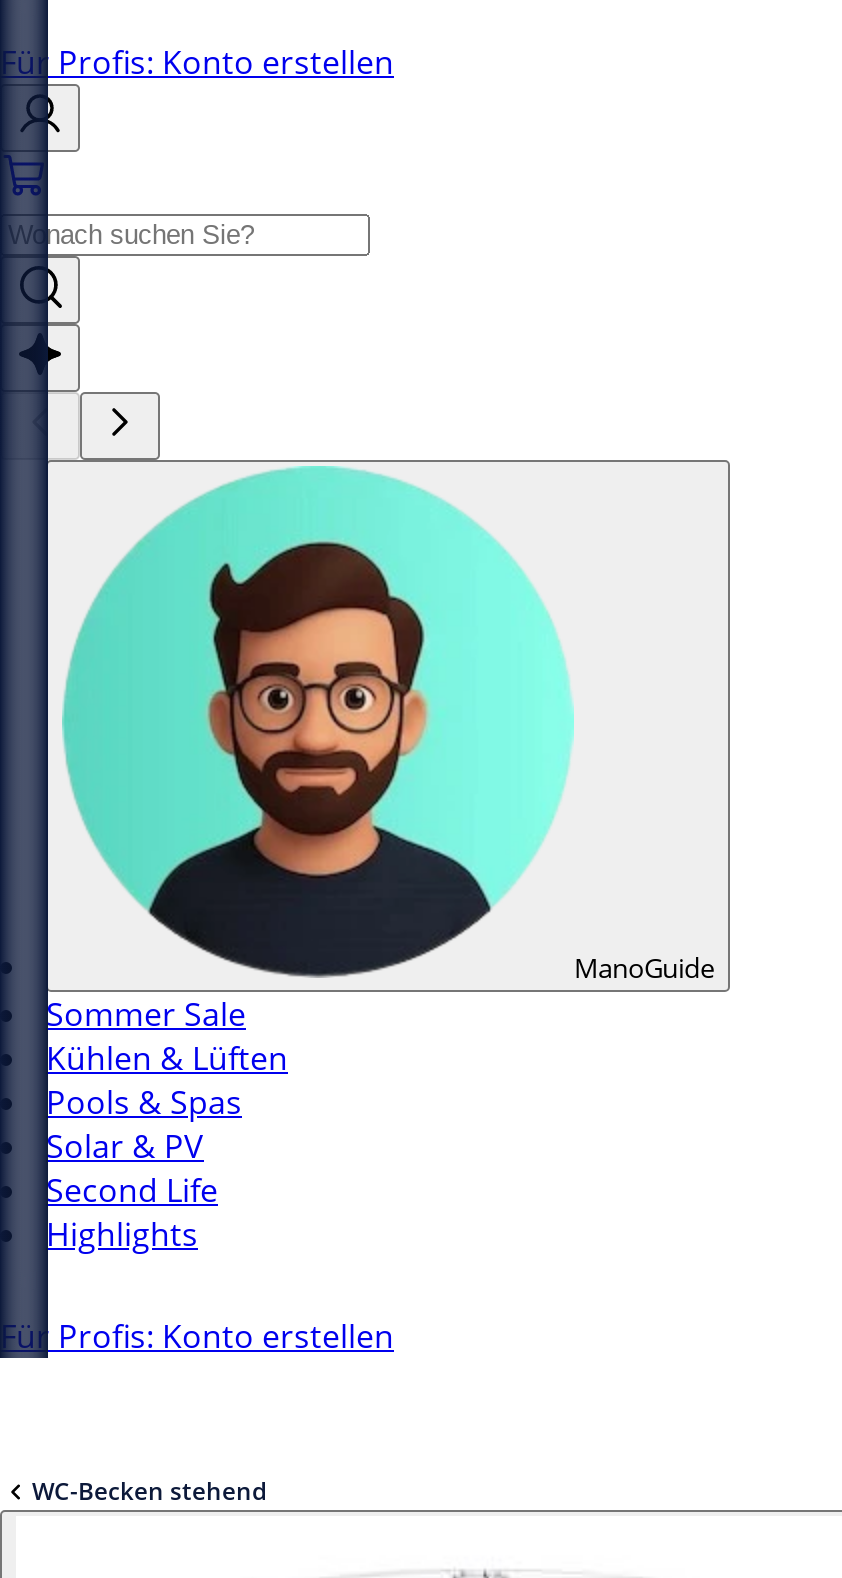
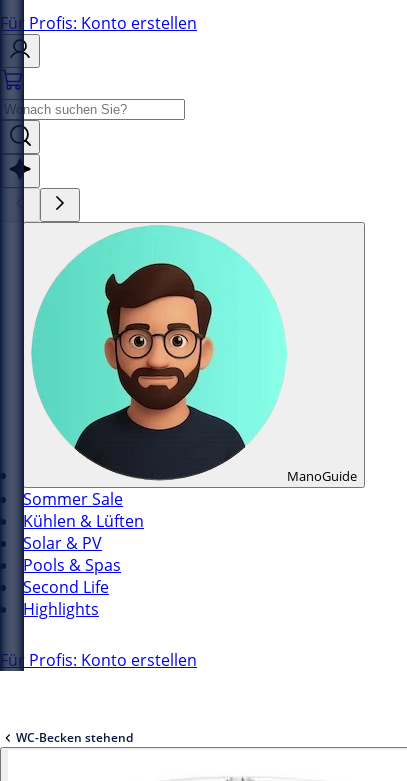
moved down: Pools & Spas

moved up: Solar & PV
